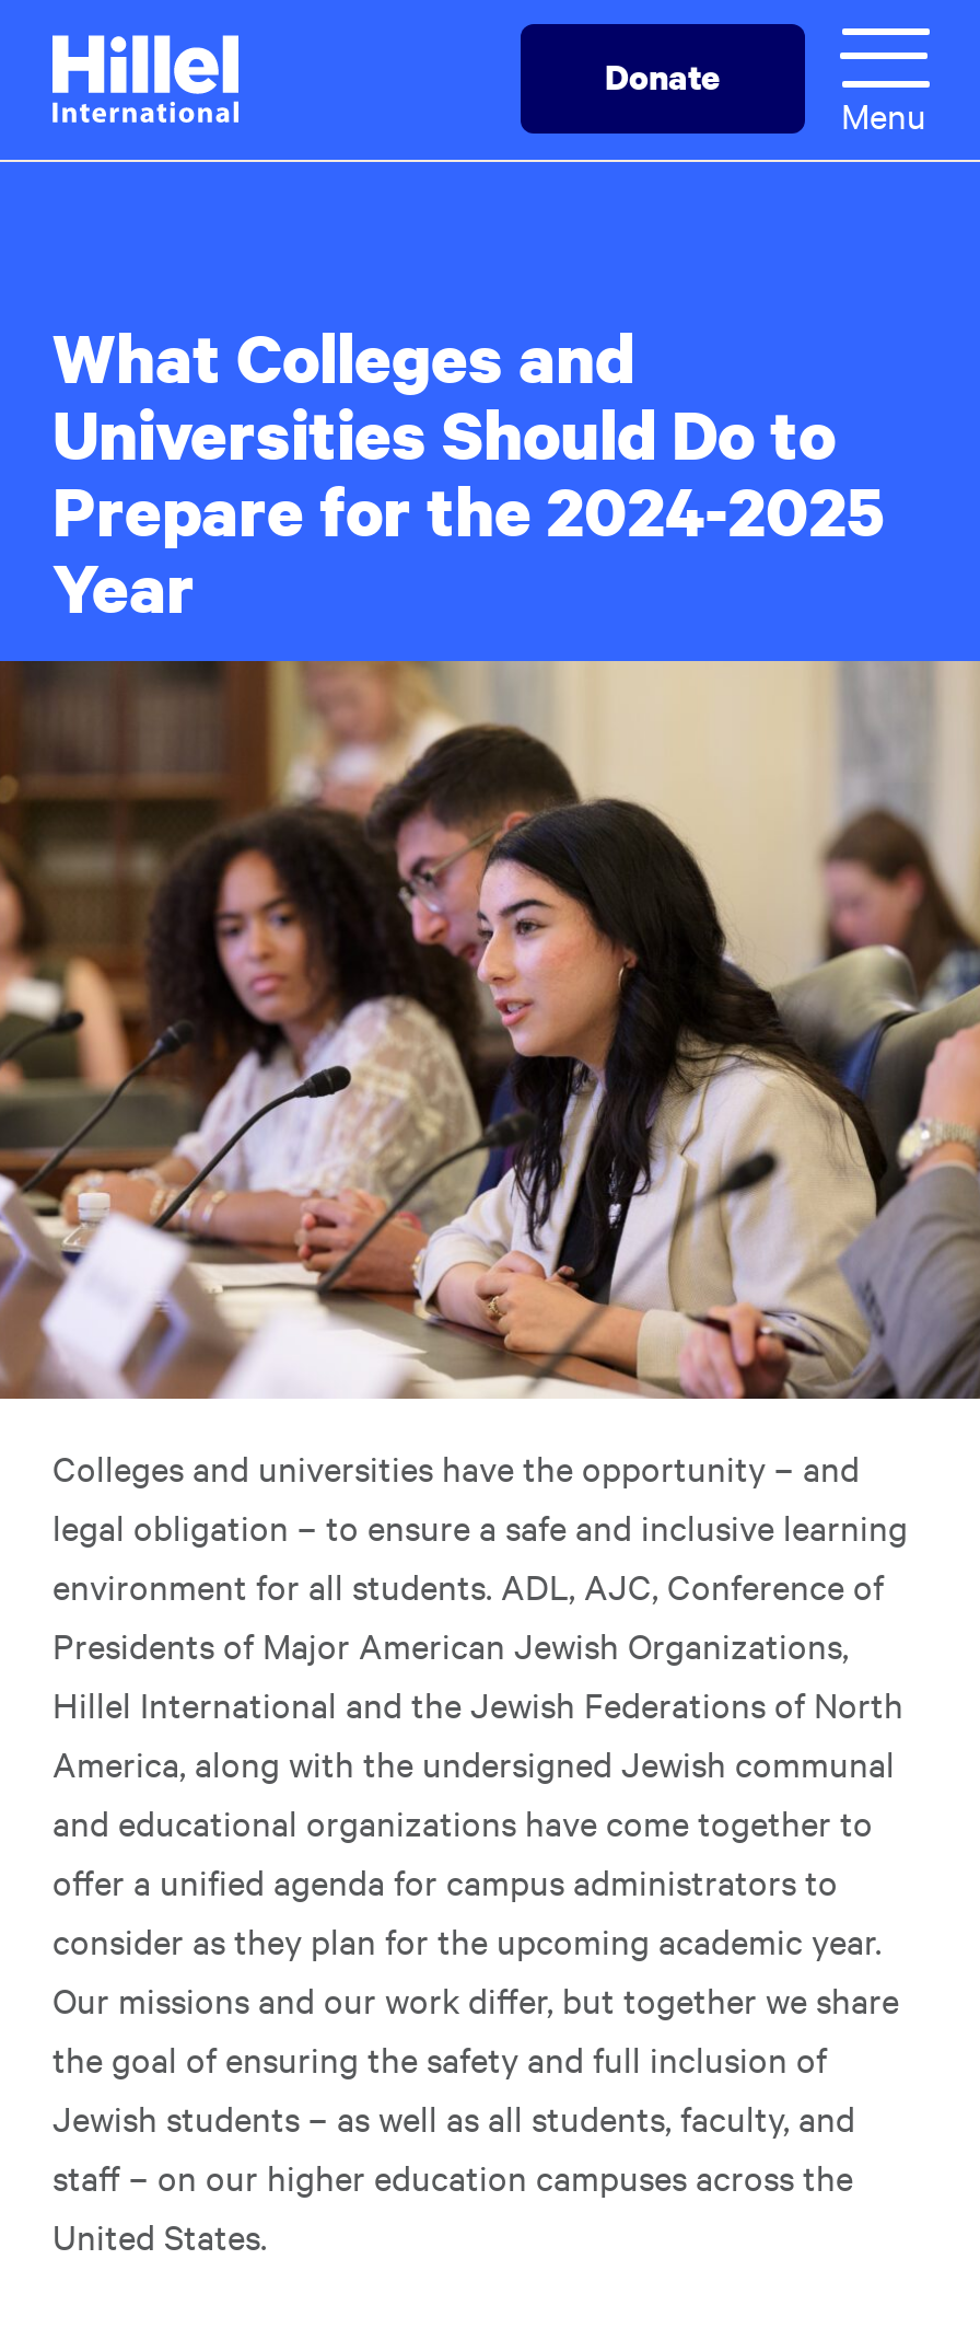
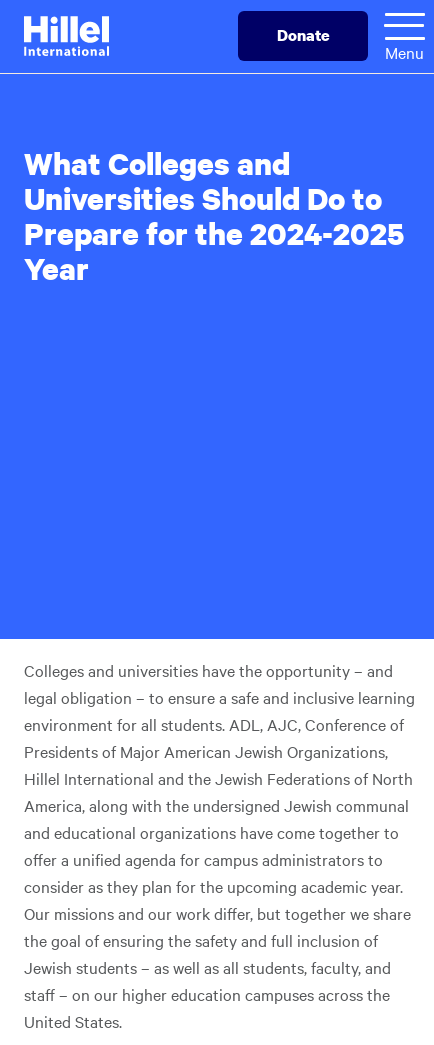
- [image]
